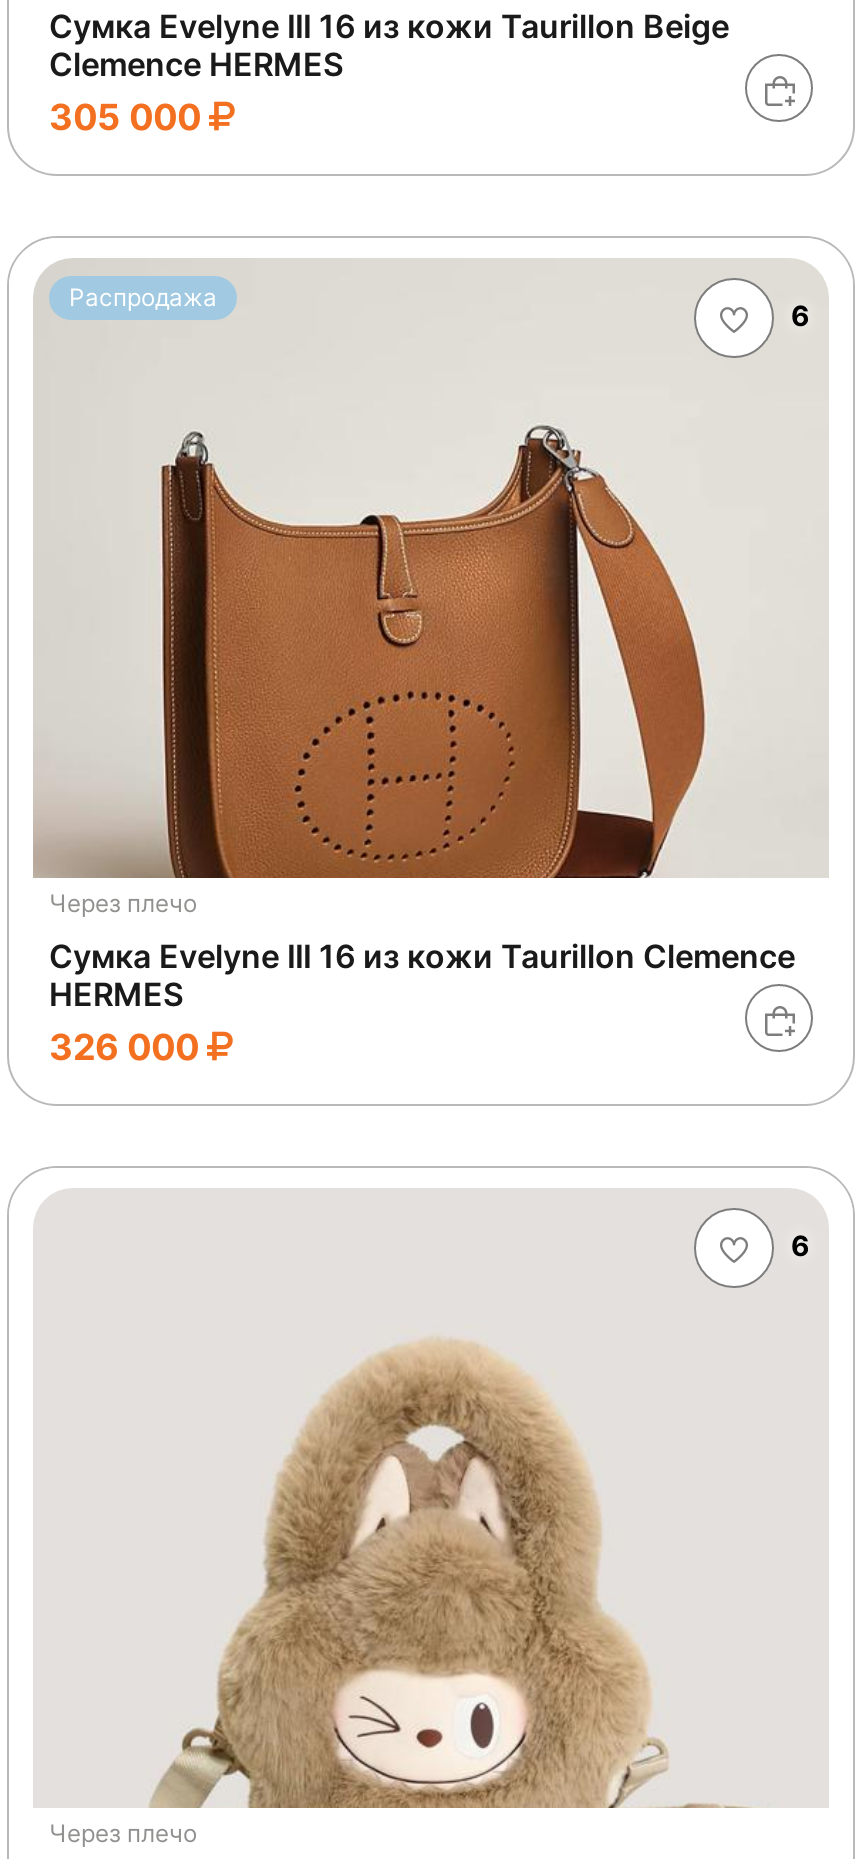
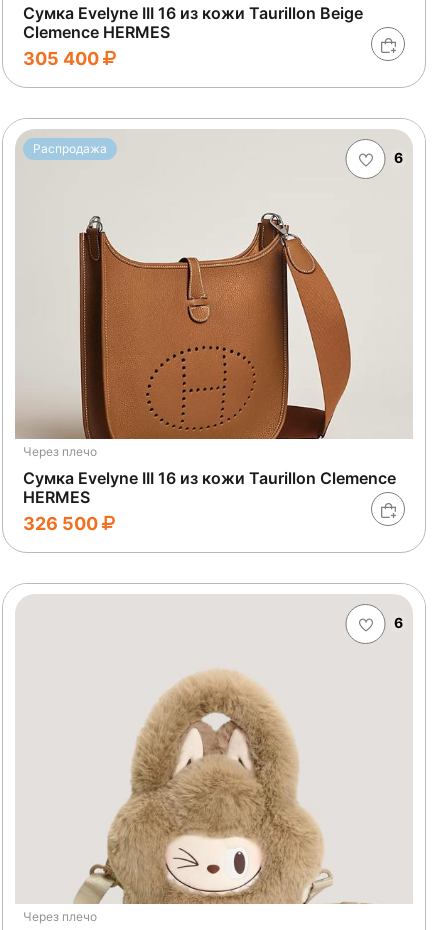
- 305 000
+ 305 400

- 326 000
+ 326 500
